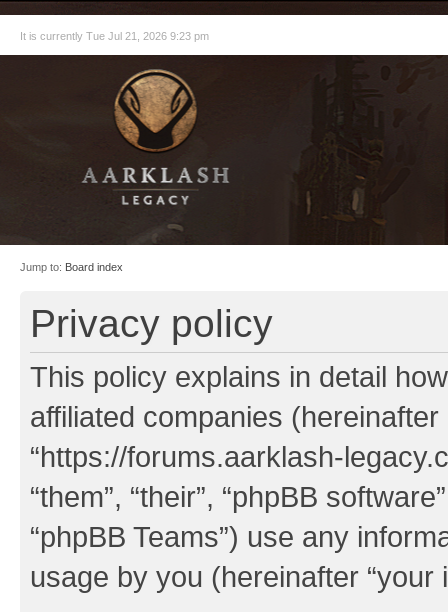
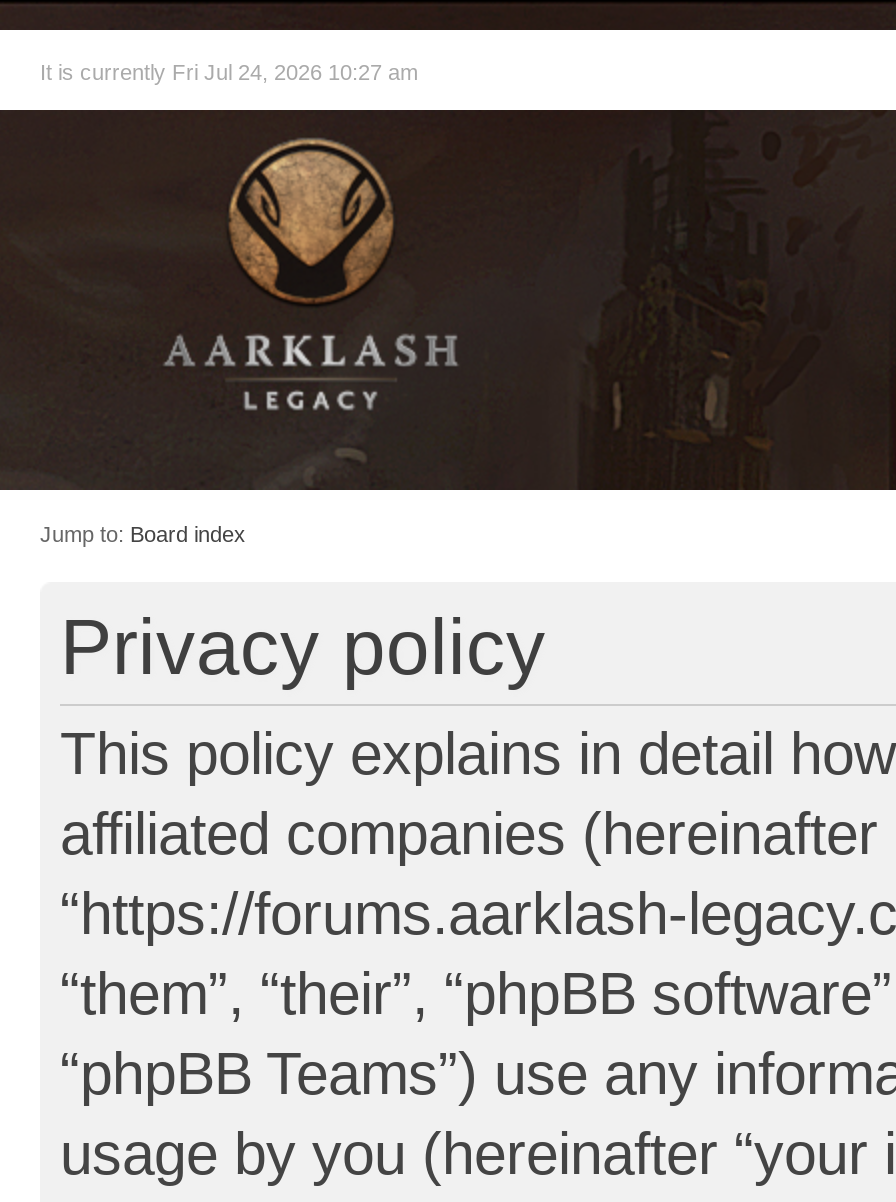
- It is currently Tue Jul 21, 2026 9:23 pm
+ It is currently Fri Jul 24, 2026 10:27 am
